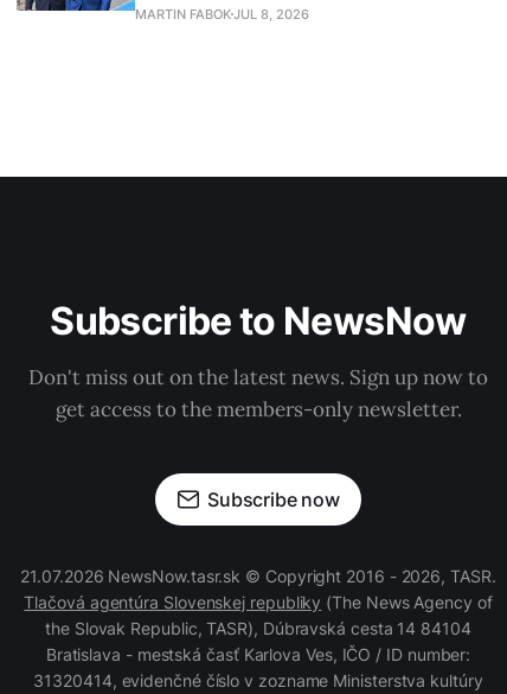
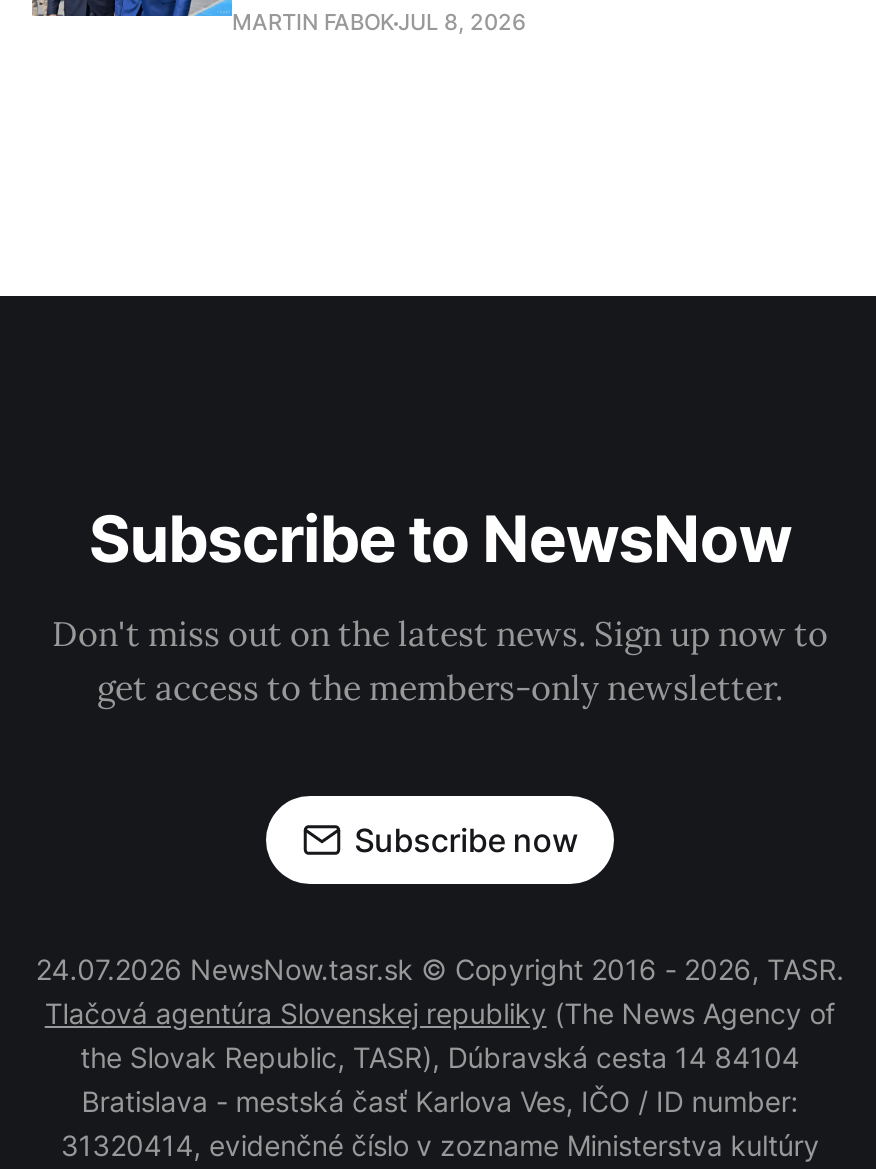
- 21.07.2026 NewsNow.tasr.sk © Copyright 2016 - 2026, TASR.
+ 24.07.2026 NewsNow.tasr.sk © Copyright 2016 - 2026, TASR.
